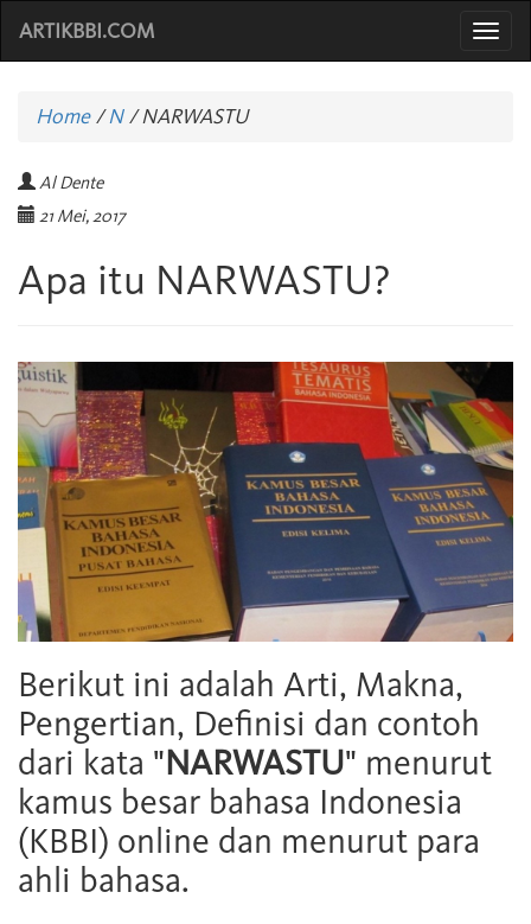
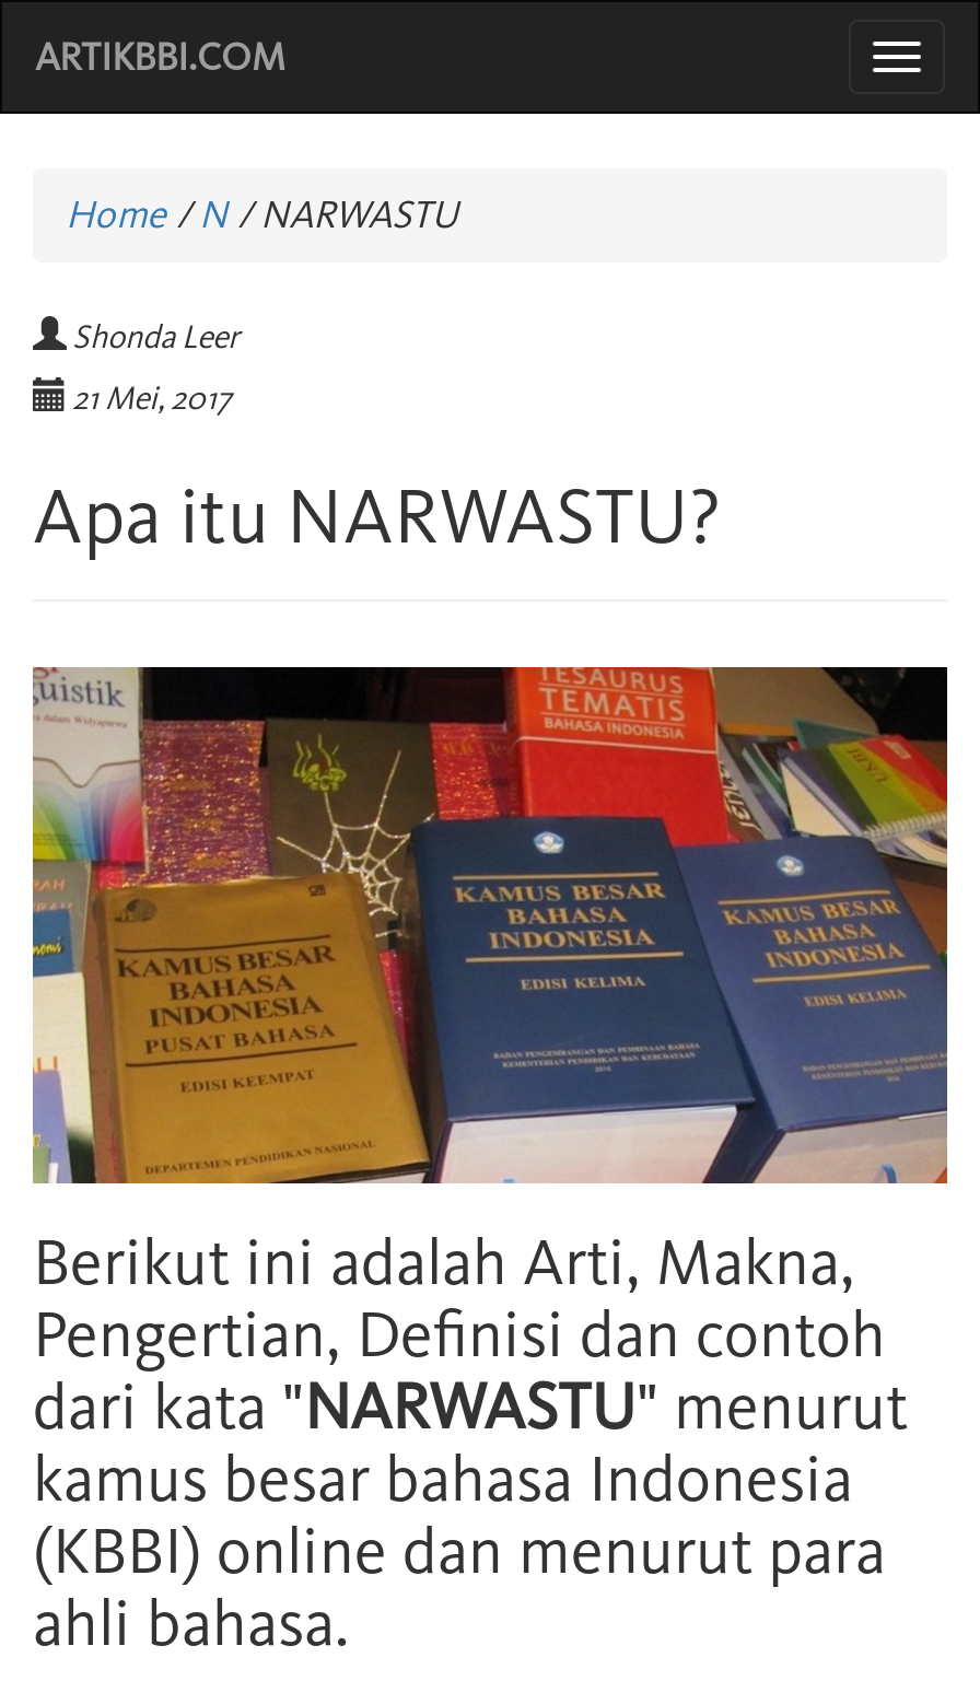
- Al Dente
+ Shonda Leer
